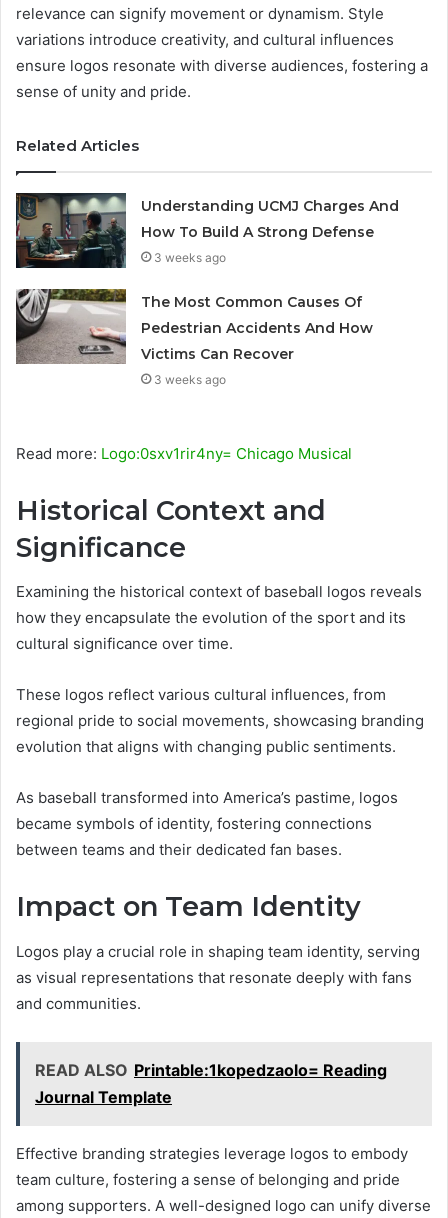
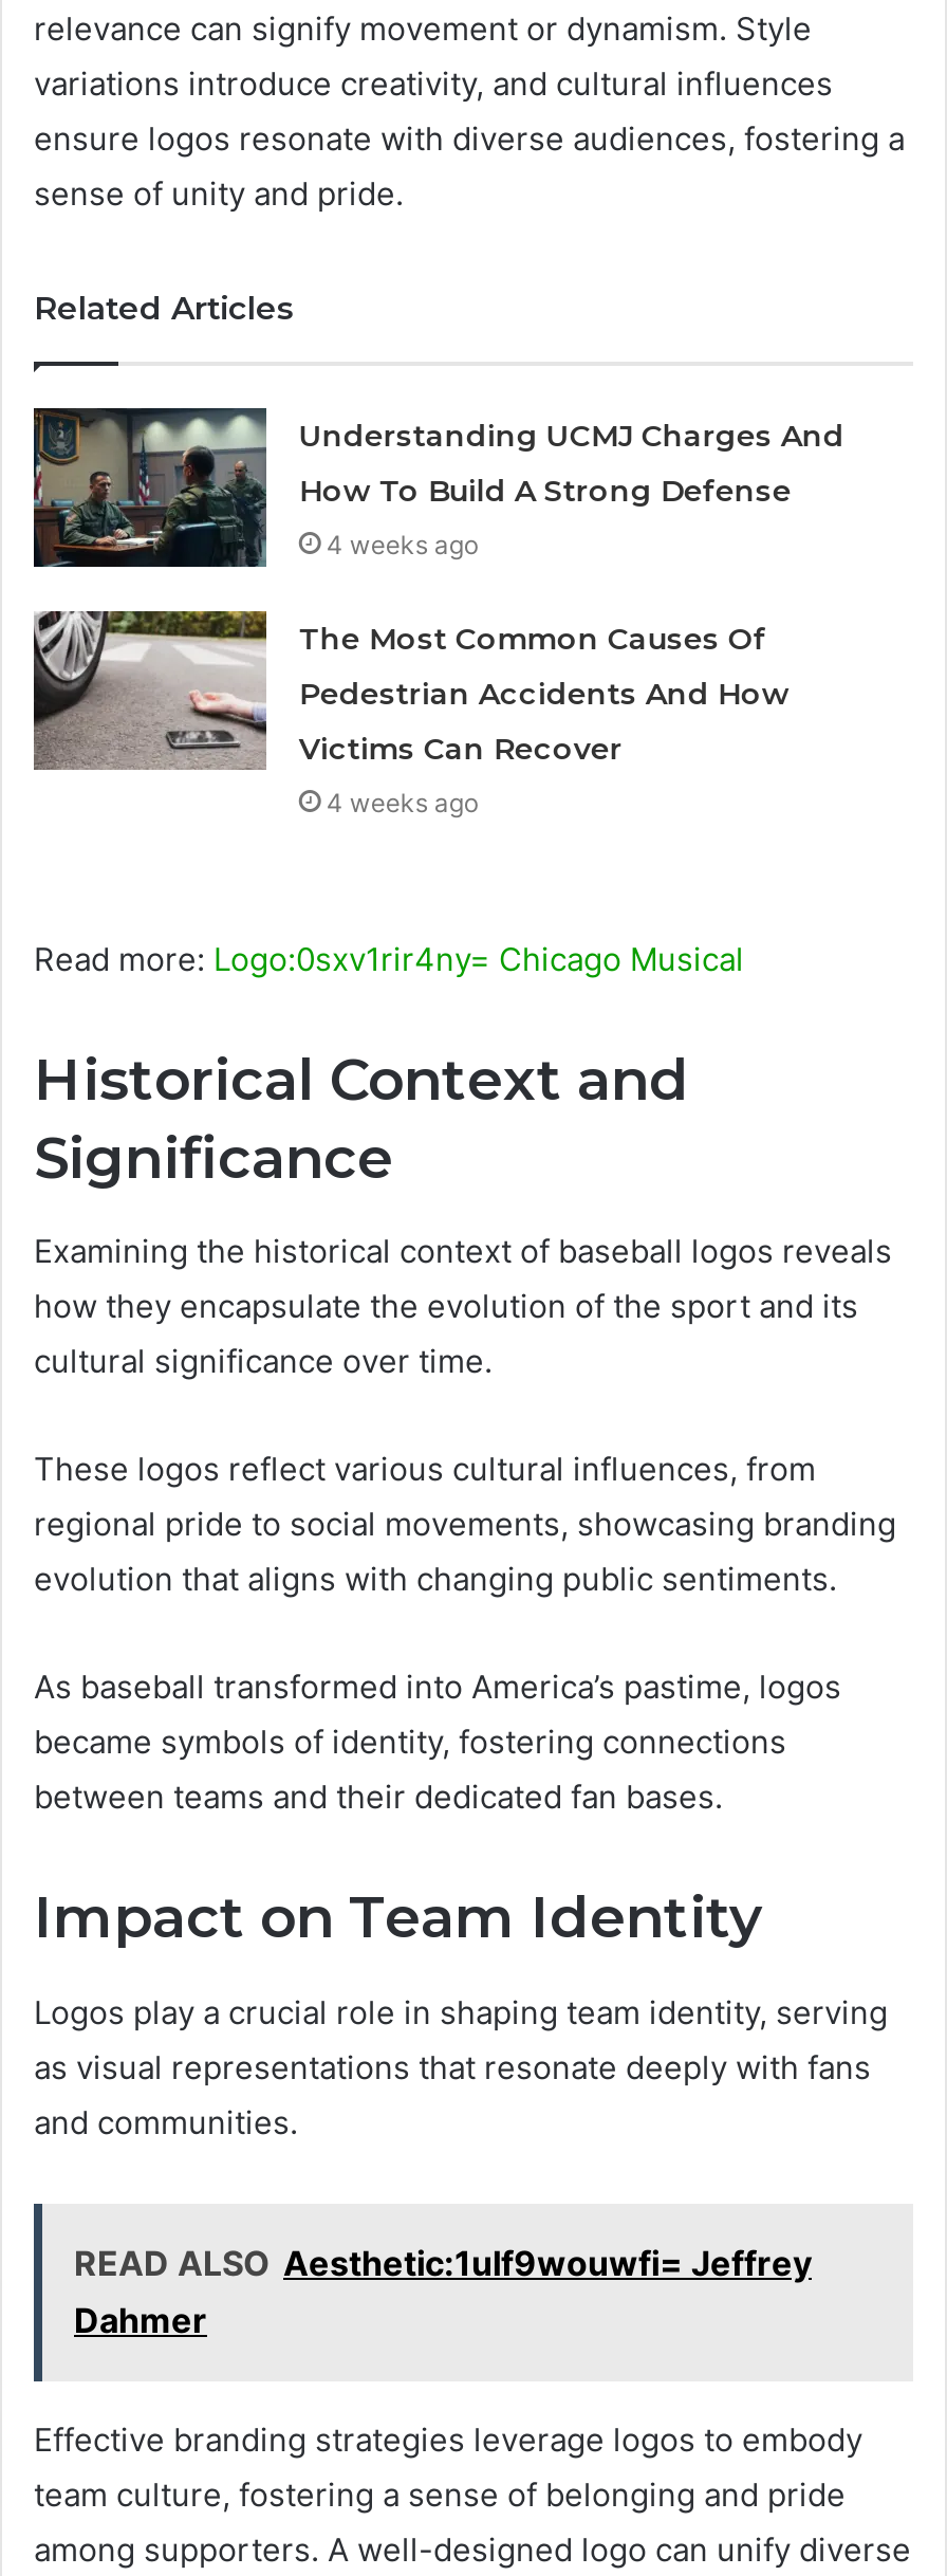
- 3 weeks ago
+ 4 weeks ago

- 3 weeks ago
+ 4 weeks ago

- READ ALSO Printable:1kopedzaolo= Reading
- Journal Template
+ READ ALSO Aesthetic:1ulf9wouwfi= Jeffrey
+ Dahmer
